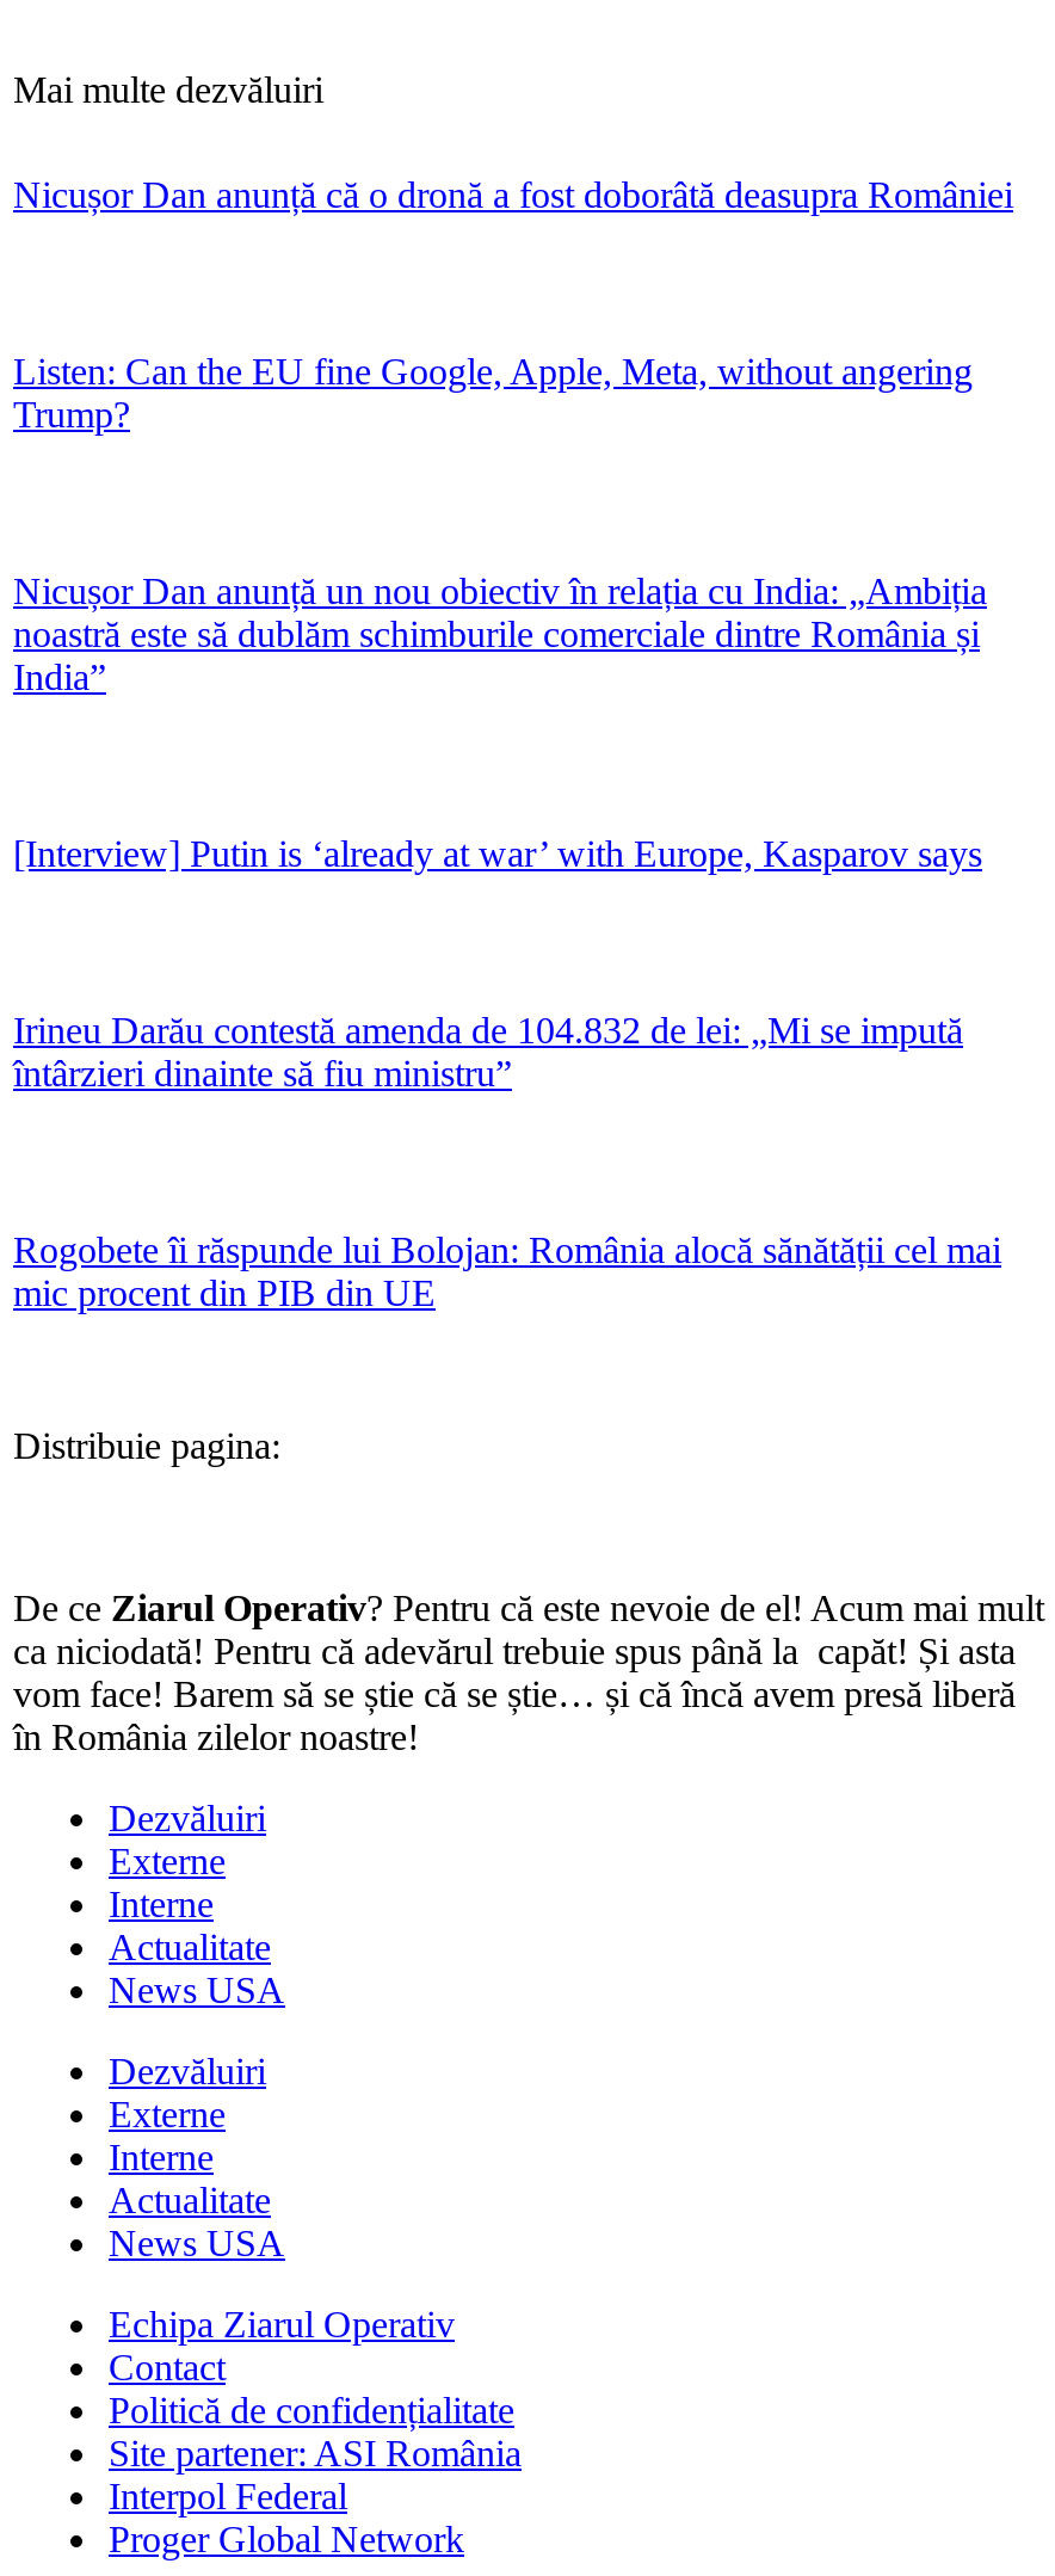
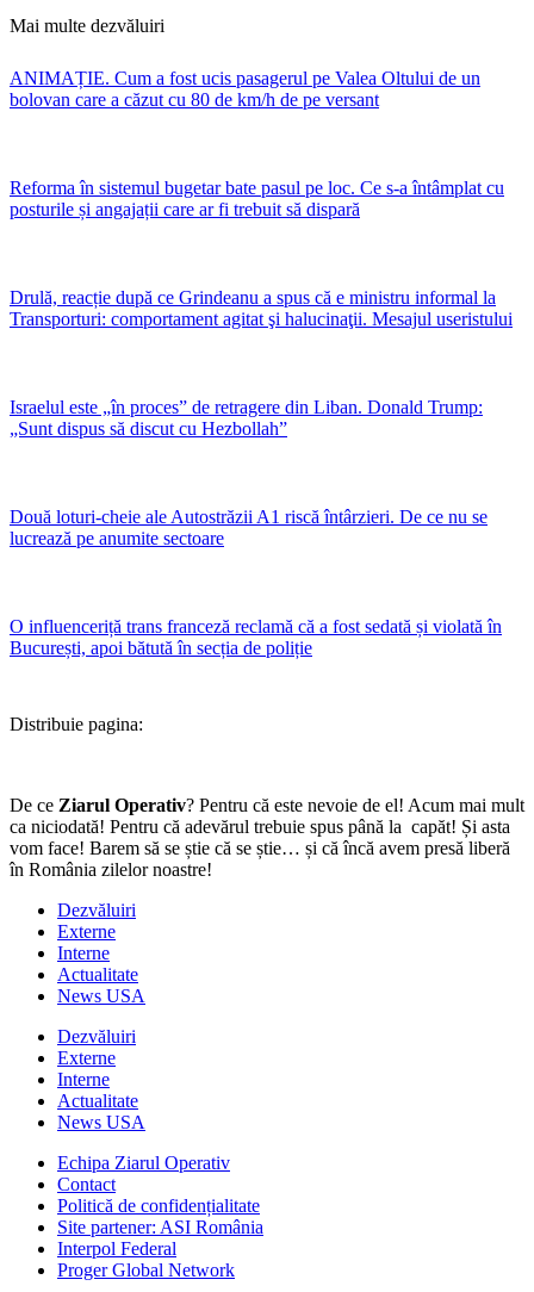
- Nicușor Dan anunță că o dronă a fost doborâtă deasupra României
+ ANIMAȚIE. Cum a fost ucis pasagerul pe Valea Oltului de un
+ bolovan care a căzut cu 80 de km/h de pe versant

- Listen: Can the EU fine Google, Apple, Meta, without angering
- Trump?
+ Reforma în sistemul bugetar bate pasul pe loc. Ce s-a întâmplat cu
+ posturile și angajații care ar fi trebuit să dispară

- Nicușor Dan anunță un nou obiectiv în relația cu India: „Ambiția
- noastră este să dublăm schimburile comerciale dintre România și
- India”
+ Drulă, reacție după ce Grindeanu a spus că e ministru informal la
+ Transporturi: comportament agitat şi halucinaţii. Mesajul useristului

- [Interview] Putin is ‘already at war’ with Europe, Kasparov says
+ Israelul este „în proces” de retragere din Liban. Donald Trump:
+ „Sunt dispus să discut cu Hezbollah”

- Irineu Darău contestă amenda de 104.832 de lei: „Mi se impută
- întârzieri dinainte să fiu ministru”
+ Două loturi-cheie ale Autostrăzii A1 riscă întârzieri. De ce nu se
+ lucrează pe anumite sectoare

- Rogobete îi răspunde lui Bolojan: România alocă sănătății cel mai
- mic procent din PIB din UE
+ O influenceriță trans franceză reclamă că a fost sedată și violată în
+ București, apoi bătută în secția de poliție
